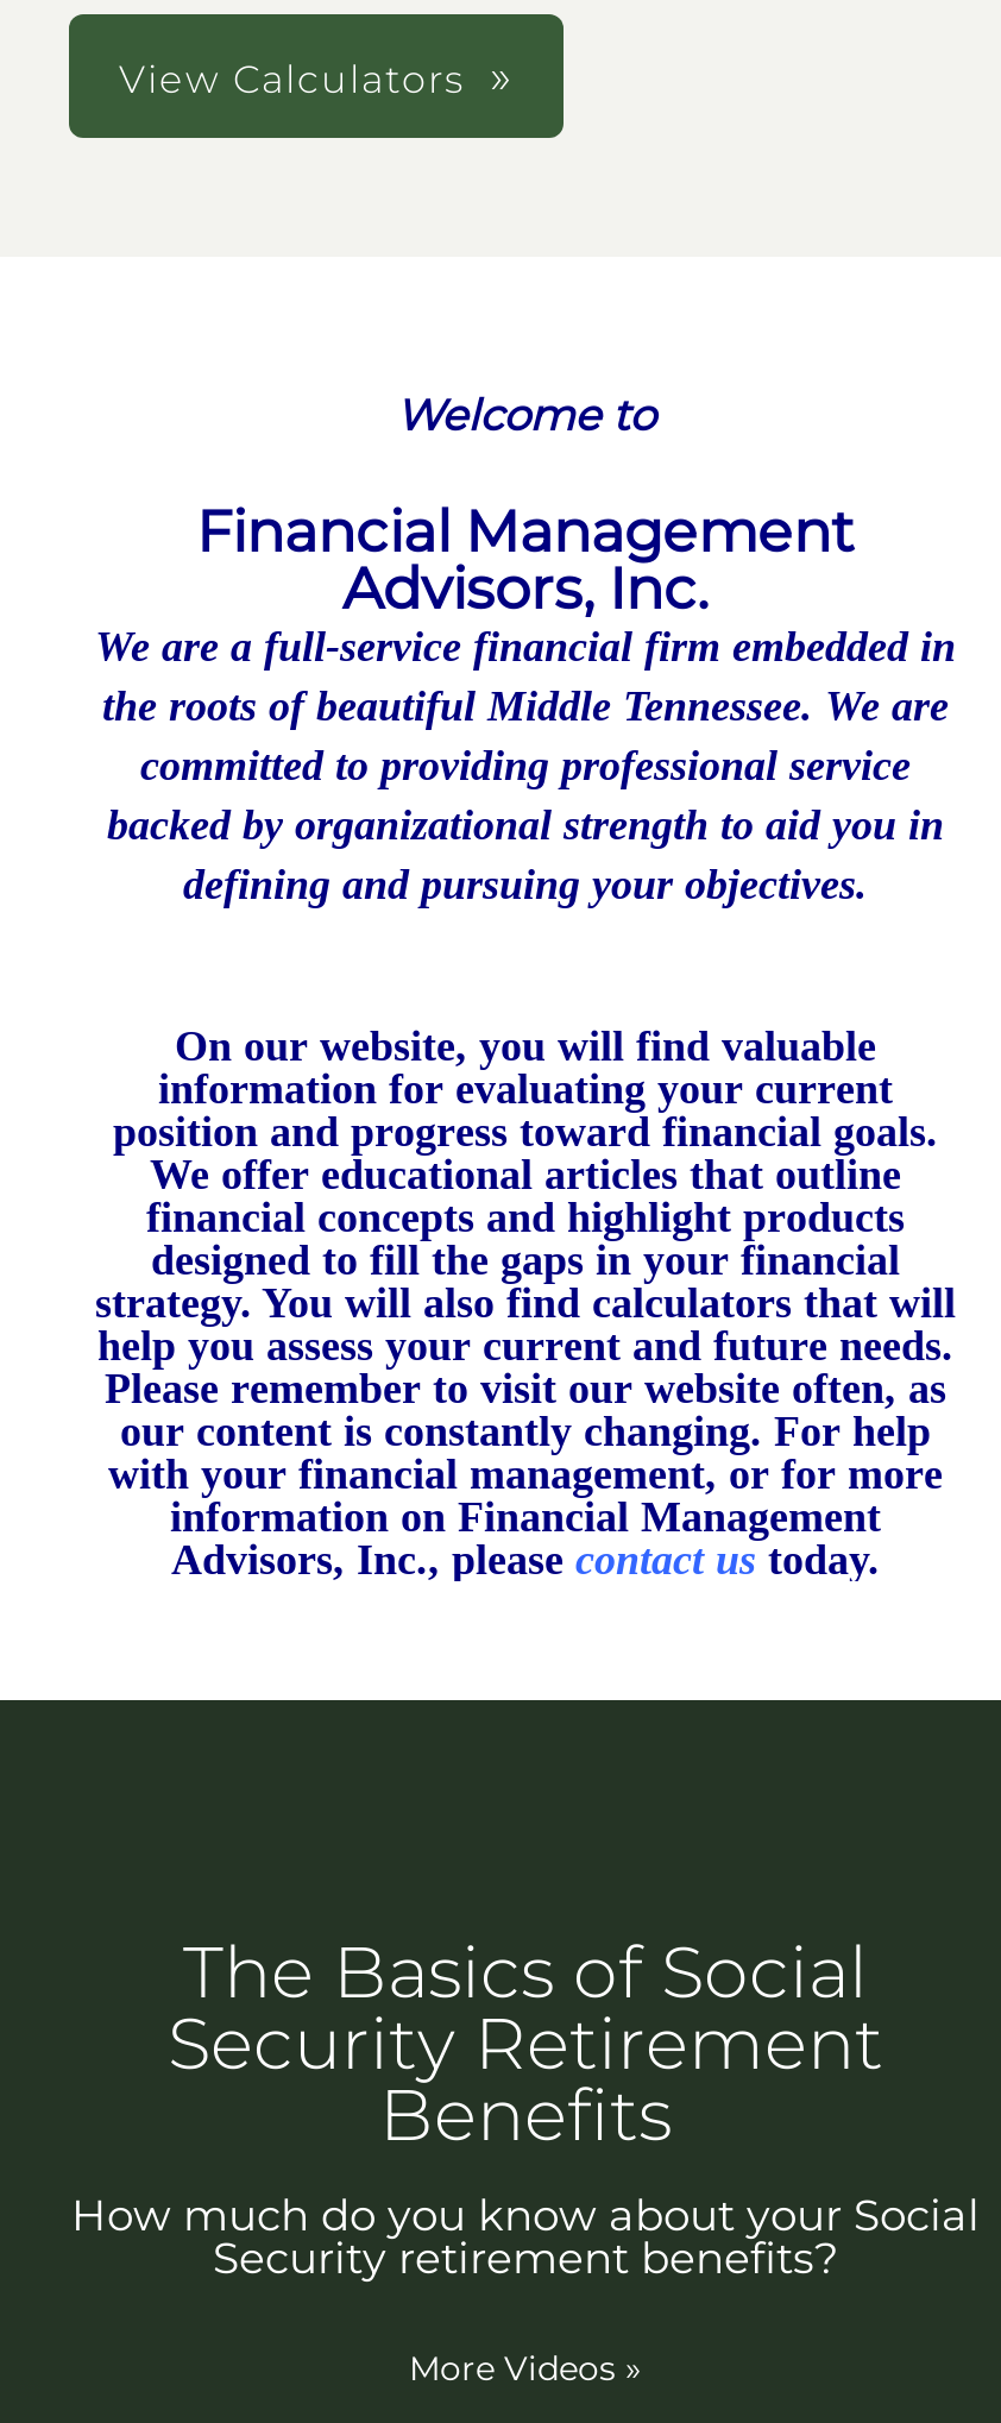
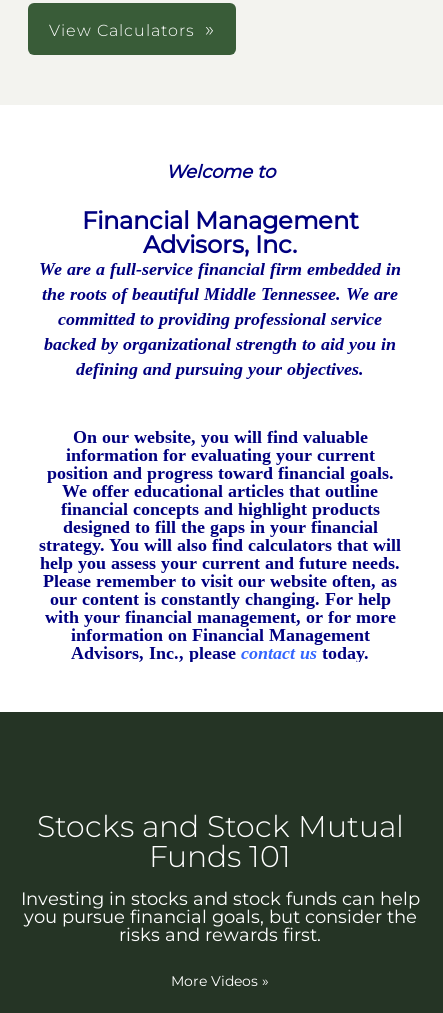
- The Basics of Social
- Security Retirement
- Benefits
- How much do you know about your Social
- Security retirement benefits?
+ Stocks and Stock Mutual
+ Funds 101
+ Investing in stocks and stock funds can help
+ you pursue financial goals, but consider the
+ risks and rewards first.
